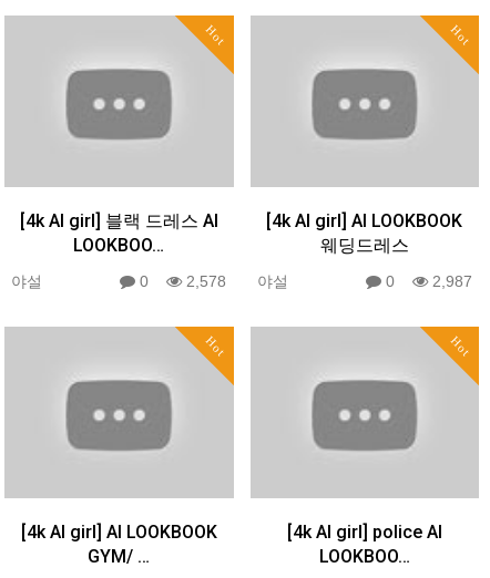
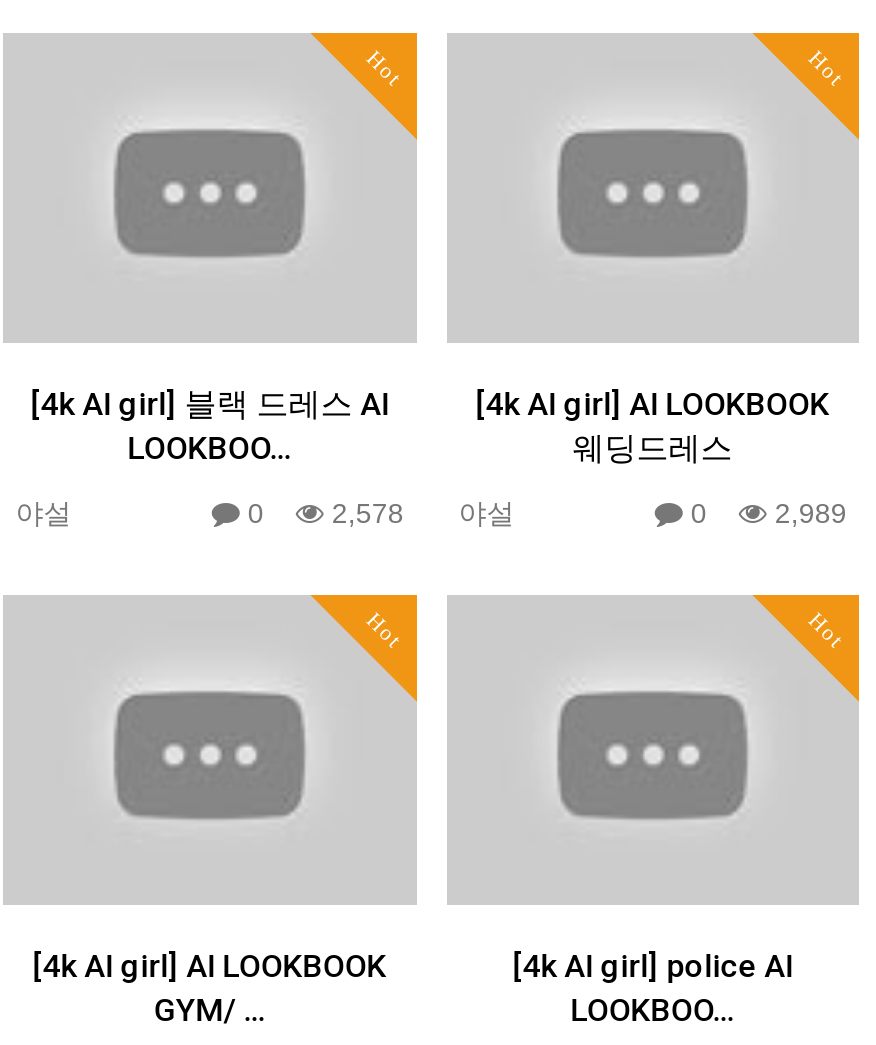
- 0 2,987
+ 0 2,989
